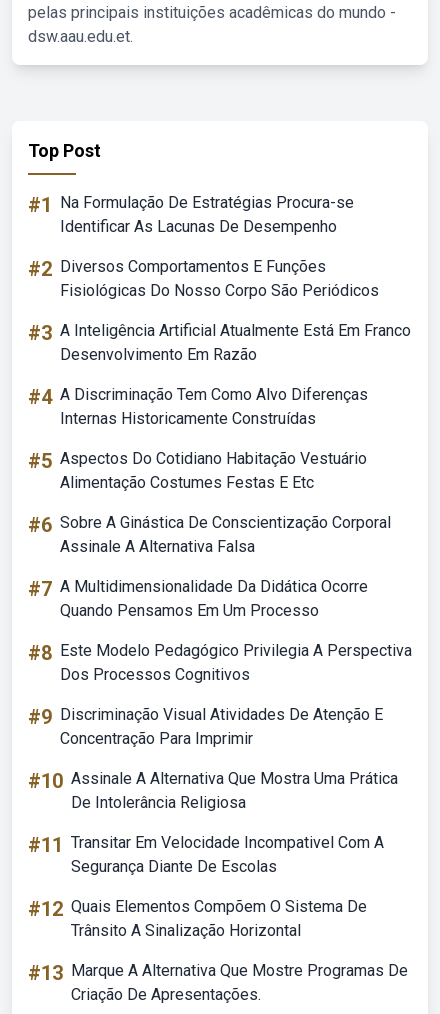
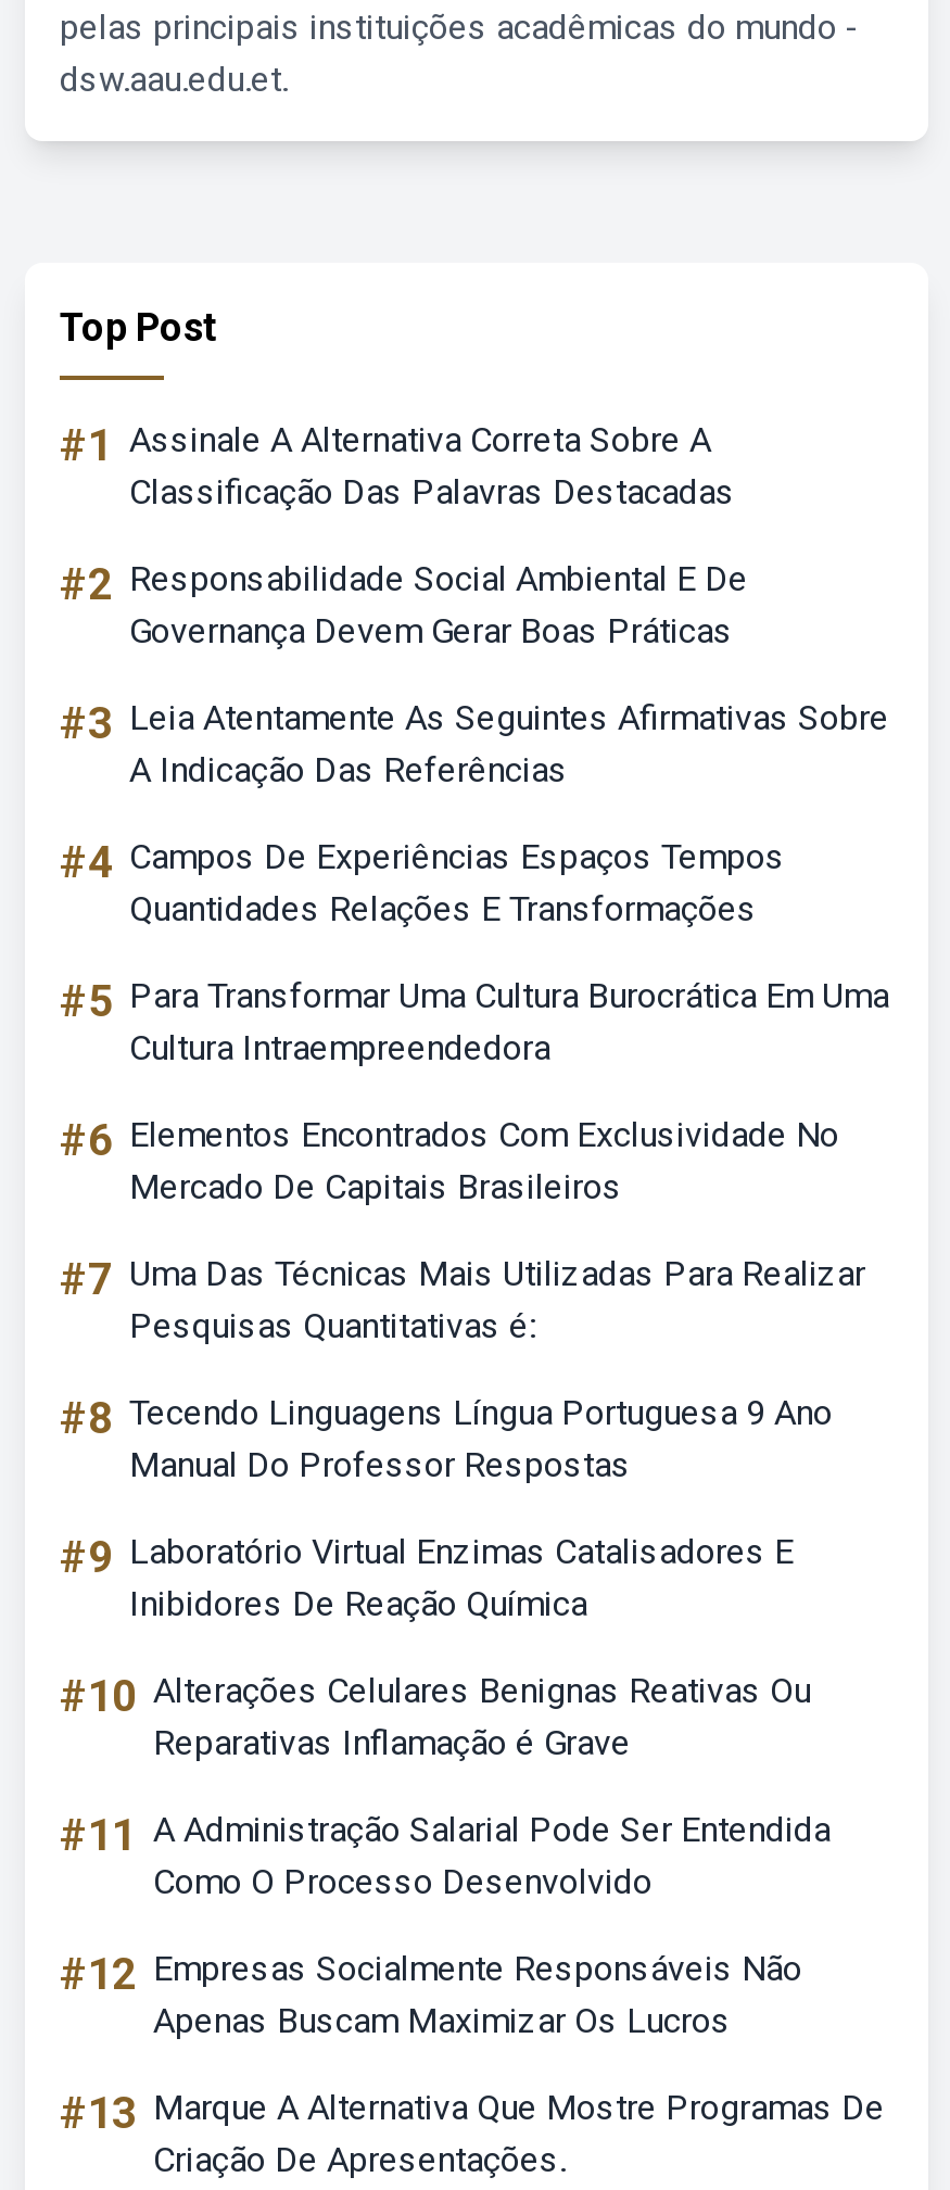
- #1 Na Formulação De Estratégias Procura-se
- Identificar As Lacunas De Desempenho
+ #1 Assinale A Alternativa Correta Sobre A
+ Classificação Das Palavras Destacadas

- #2 Diversos Comportamentos E Funções
- Fisiológicas Do Nosso Corpo São Periódicos
+ #2 Responsabilidade Social Ambiental E De
+ Governança Devem Gerar Boas Práticas

- #3 A Inteligência Artificial Atualmente Está Em Franco
- Desenvolvimento Em Razão
+ #3 Leia Atentamente As Seguintes Afirmativas Sobre
+ A Indicação Das Referências

- #4 A Discriminação Tem Como Alvo Diferenças
- Internas Historicamente Construídas
+ #4 Campos De Experiências Espaços Tempos
+ Quantidades Relações E Transformações

- #5 Aspectos Do Cotidiano Habitação Vestuário
- Alimentação Costumes Festas E Etc
+ #5 Para Transformar Uma Cultura Burocrática Em Uma
+ Cultura Intraempreendedora

- #6 Sobre A Ginástica De Conscientização Corporal
- Assinale A Alternativa Falsa
+ #6 Elementos Encontrados Com Exclusividade No
+ Mercado De Capitais Brasileiros

- #7 A Multidimensionalidade Da Didática Ocorre
- Quando Pensamos Em Um Processo
+ #7 Uma Das Técnicas Mais Utilizadas Para Realizar
+ Pesquisas Quantitativas é:

- #8 Este Modelo Pedagógico Privilegia A Perspectiva
- Dos Processos Cognitivos
+ #8 Tecendo Linguagens Língua Portuguesa 9 Ano
+ Manual Do Professor Respostas

- #9 Discriminação Visual Atividades De Atenção E
- Concentração Para Imprimir
+ #9 Laboratório Virtual Enzimas Catalisadores E
+ Inibidores De Reação Química

- #10 Assinale A Alternativa Que Mostra Uma Prática
- De Intolerância Religiosa
+ #10 Alterações Celulares Benignas Reativas Ou
+ Reparativas Inflamação é Grave

- #11 Transitar Em Velocidade Incompativel Com A
- Segurança Diante De Escolas
+ #11 A Administração Salarial Pode Ser Entendida
+ Como O Processo Desenvolvido

- #12 Quais Elementos Compõem O Sistema De
- Trânsito A Sinalização Horizontal
+ #12 Empresas Socialmente Responsáveis Não
+ Apenas Buscam Maximizar Os Lucros
